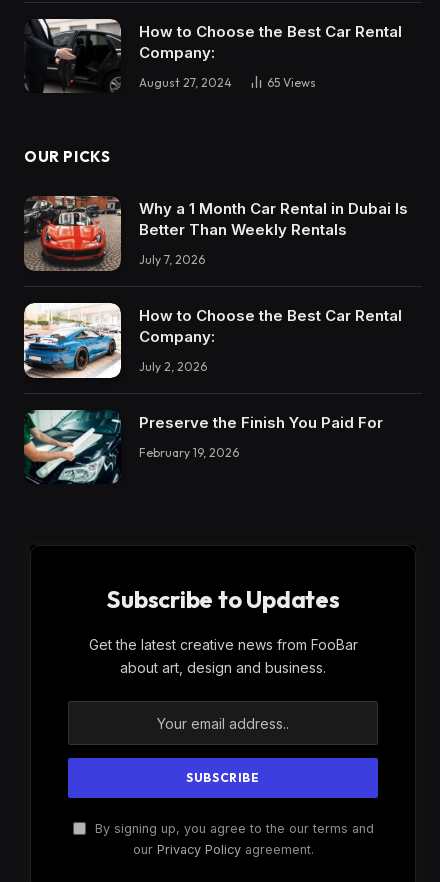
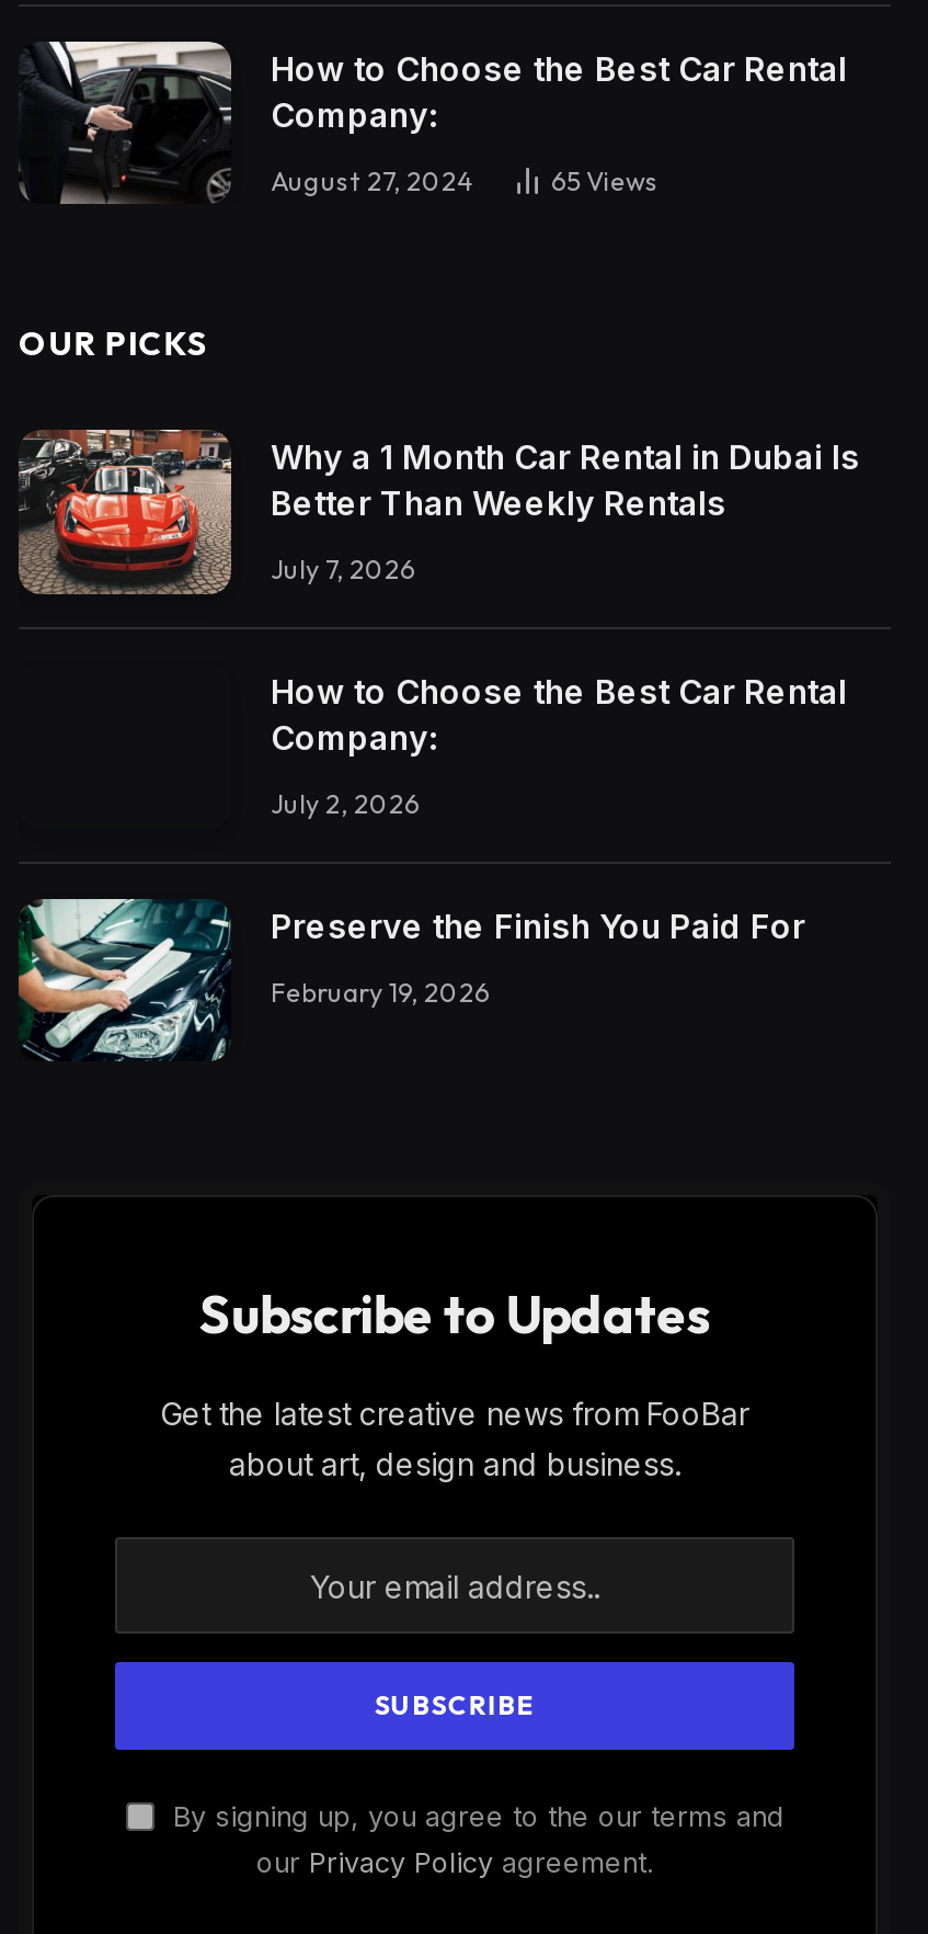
- [image]
